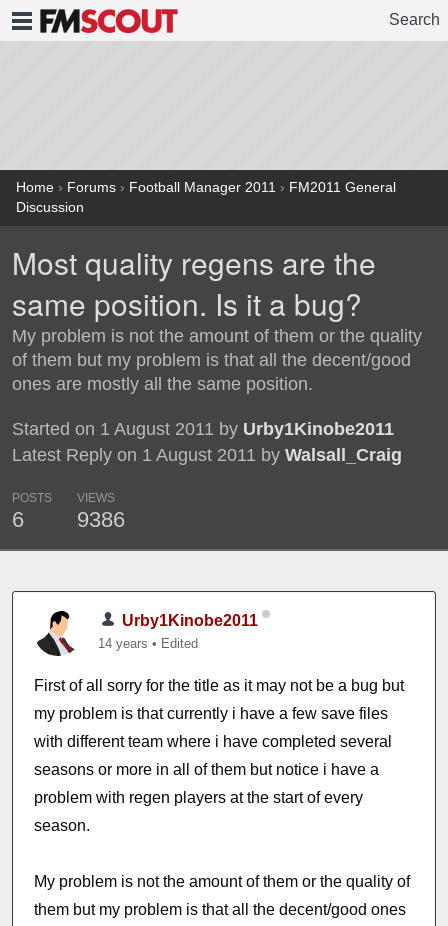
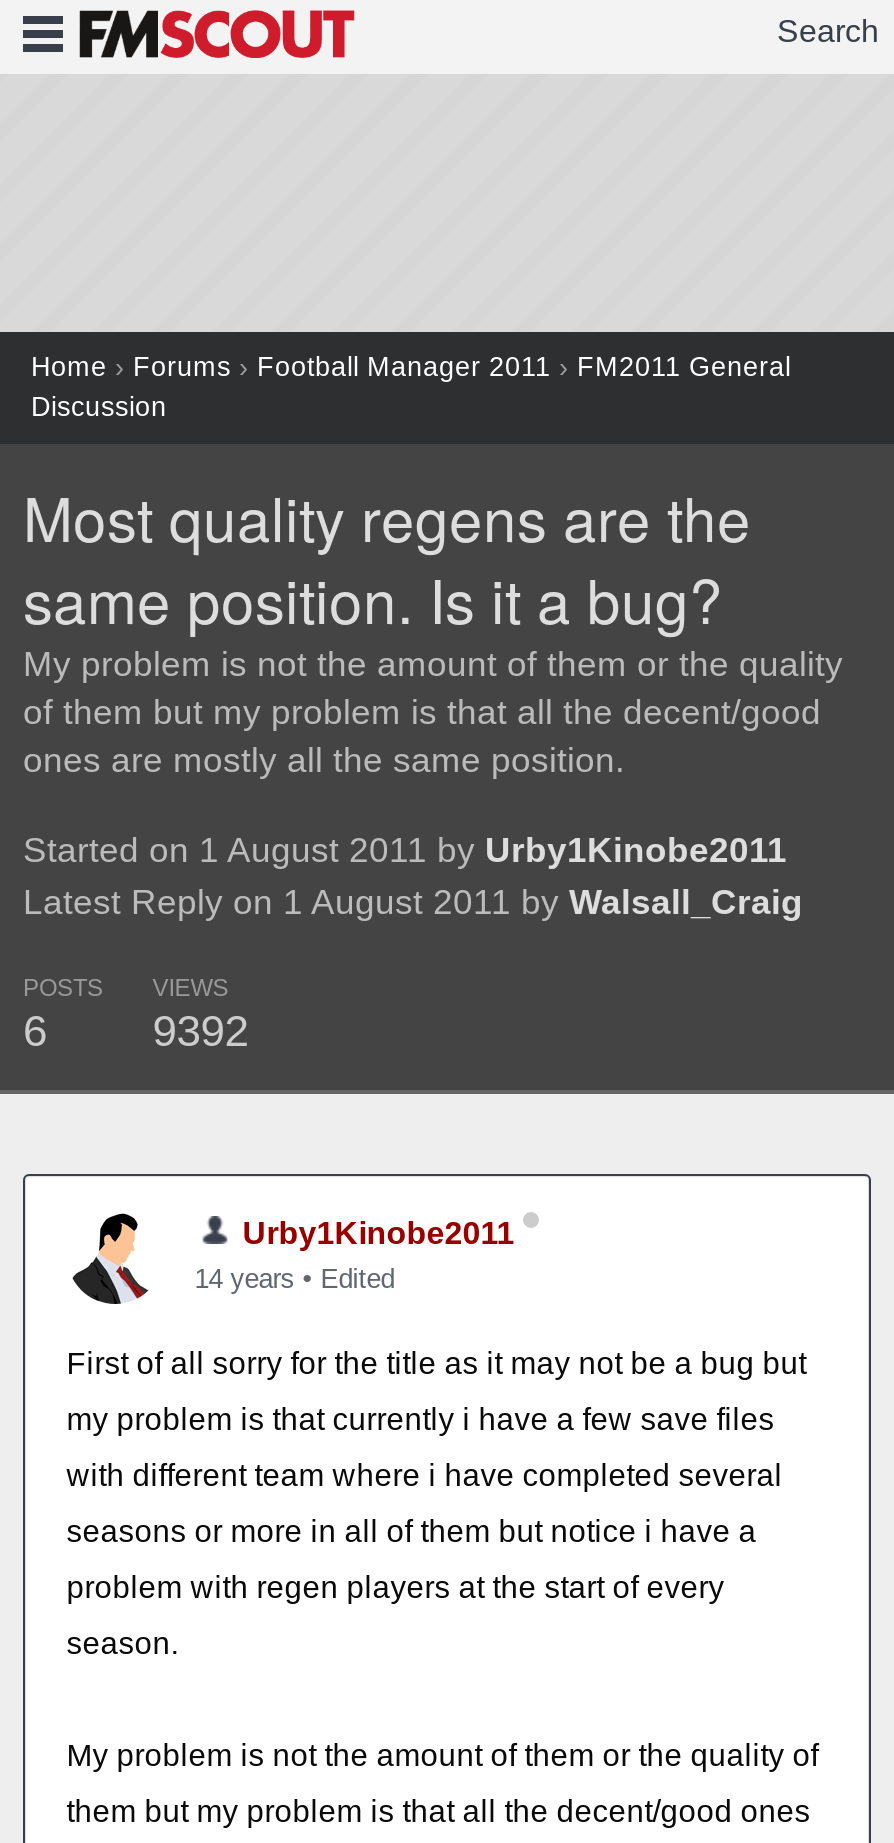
- 9386
+ 9392
